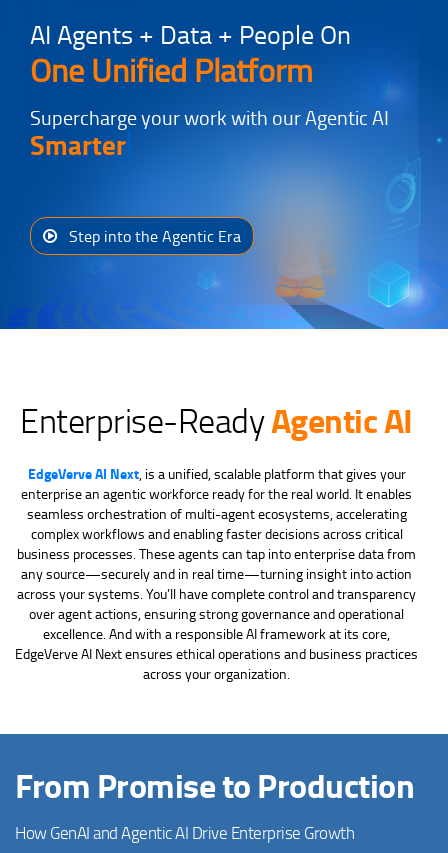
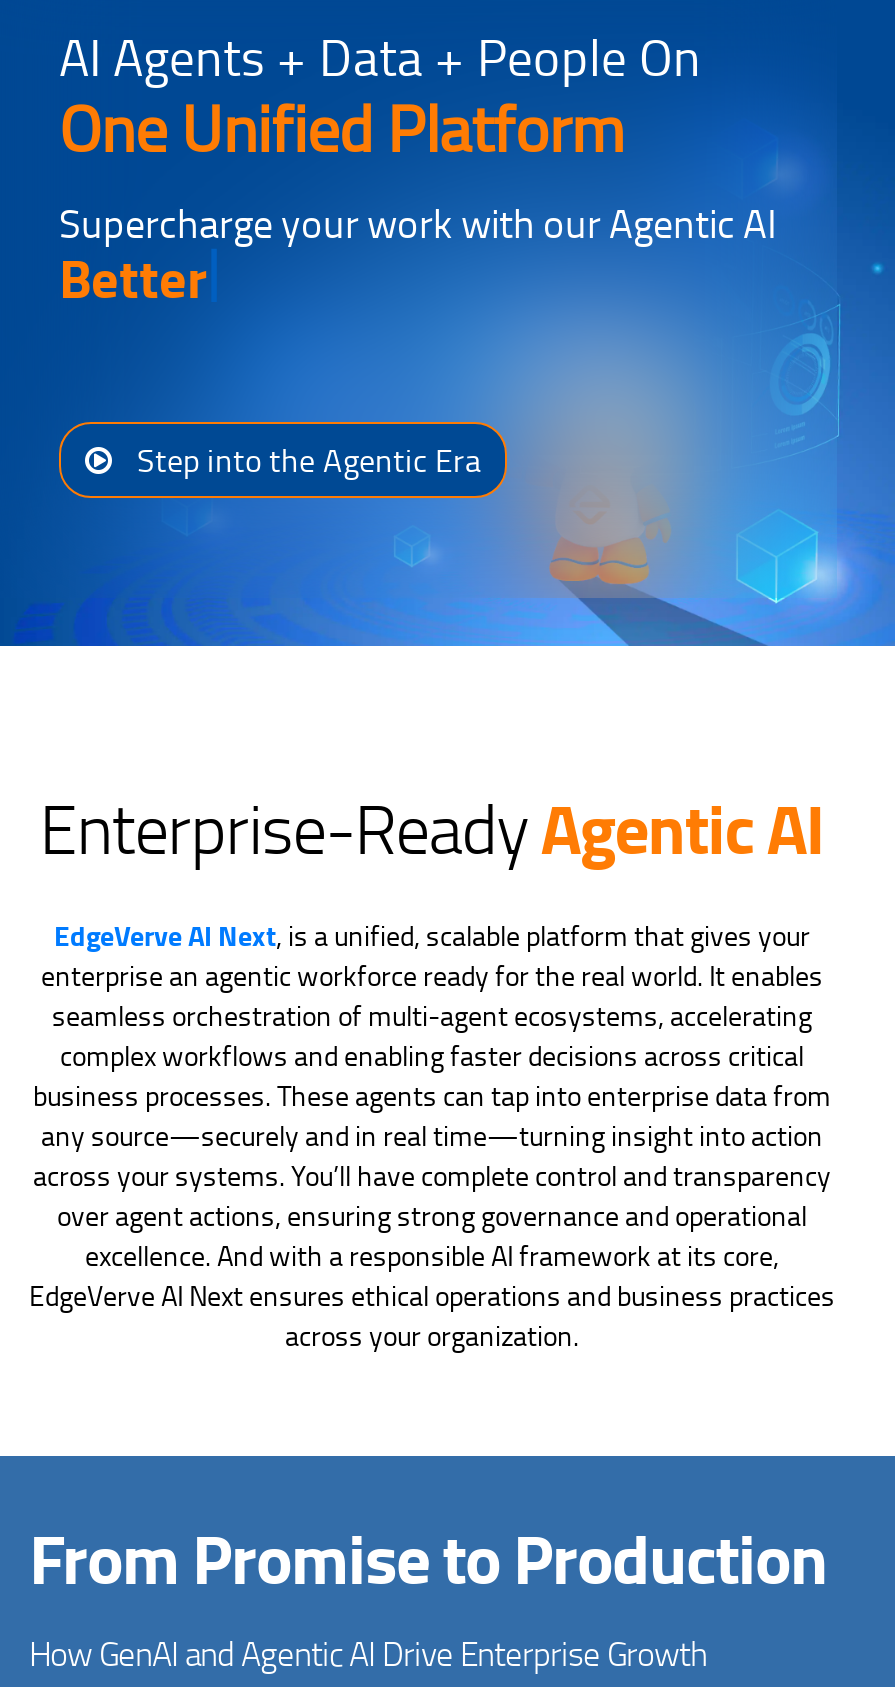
- Smarter
+ Better
